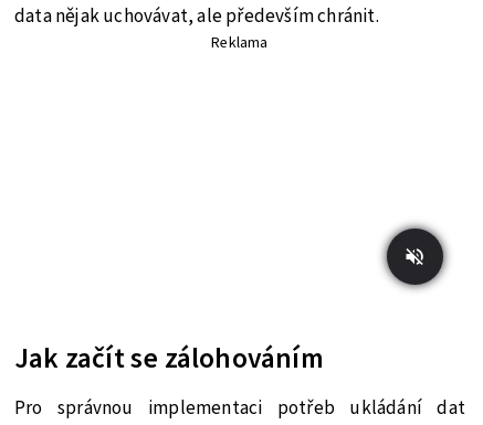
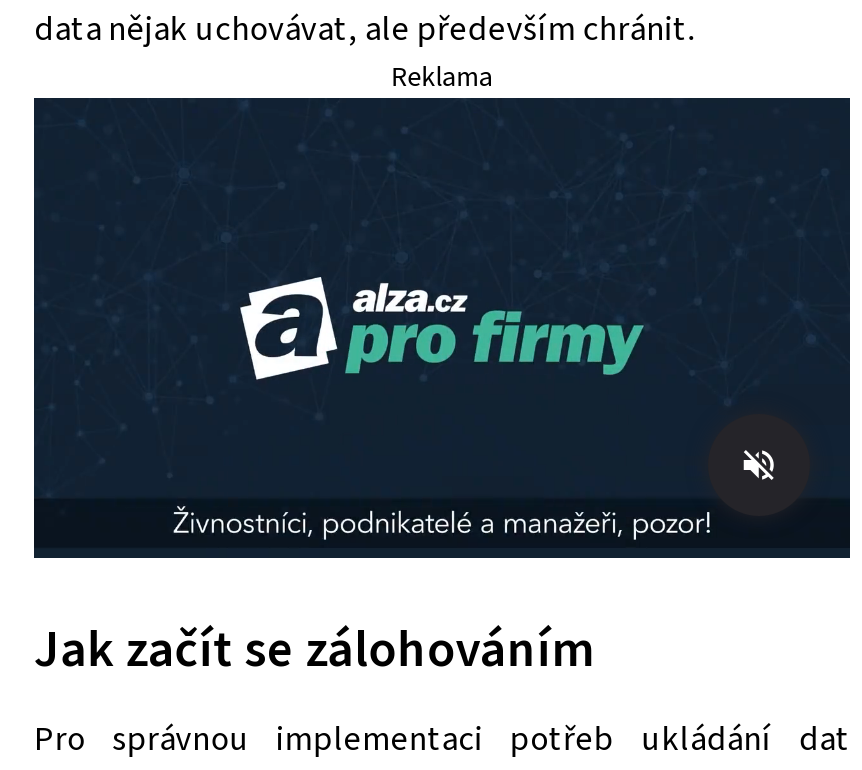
+ [image]
